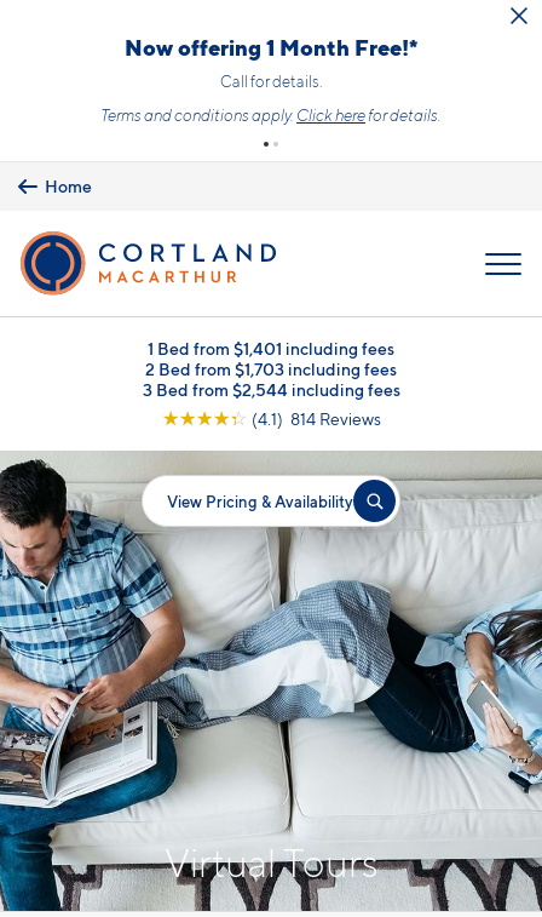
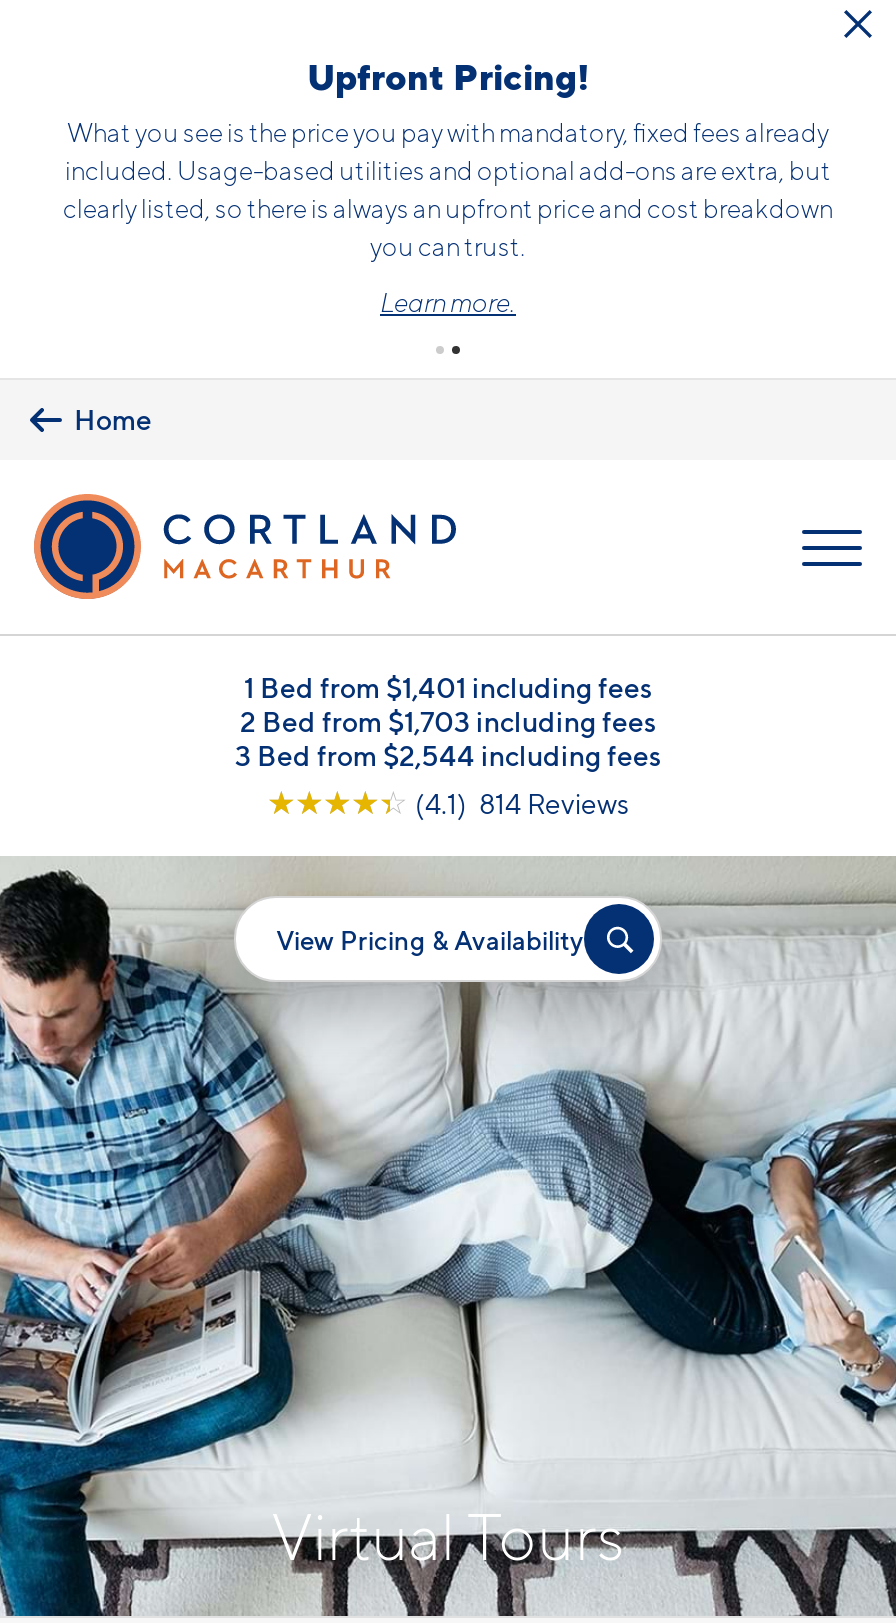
- Now offering 1 Month Free!*
- Call for details.
+ Upfront Pricing!
+ What you see is the price you pay with mandatory, fixed fees already
+ included. Usage-based utilities and optional add-ons are extra, but
+ clearly listed, so there is always an upfront price and cost breakdown
+ you can trust.

- Terms and conditions apply. Click here for details.
+ Learn more.
